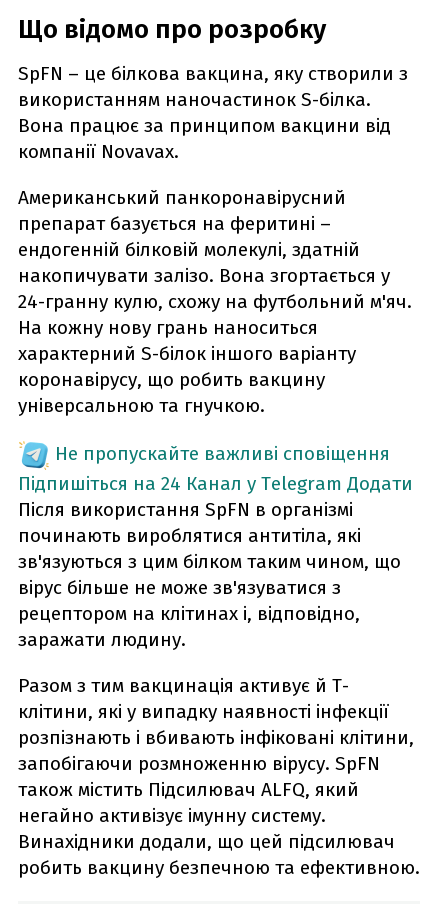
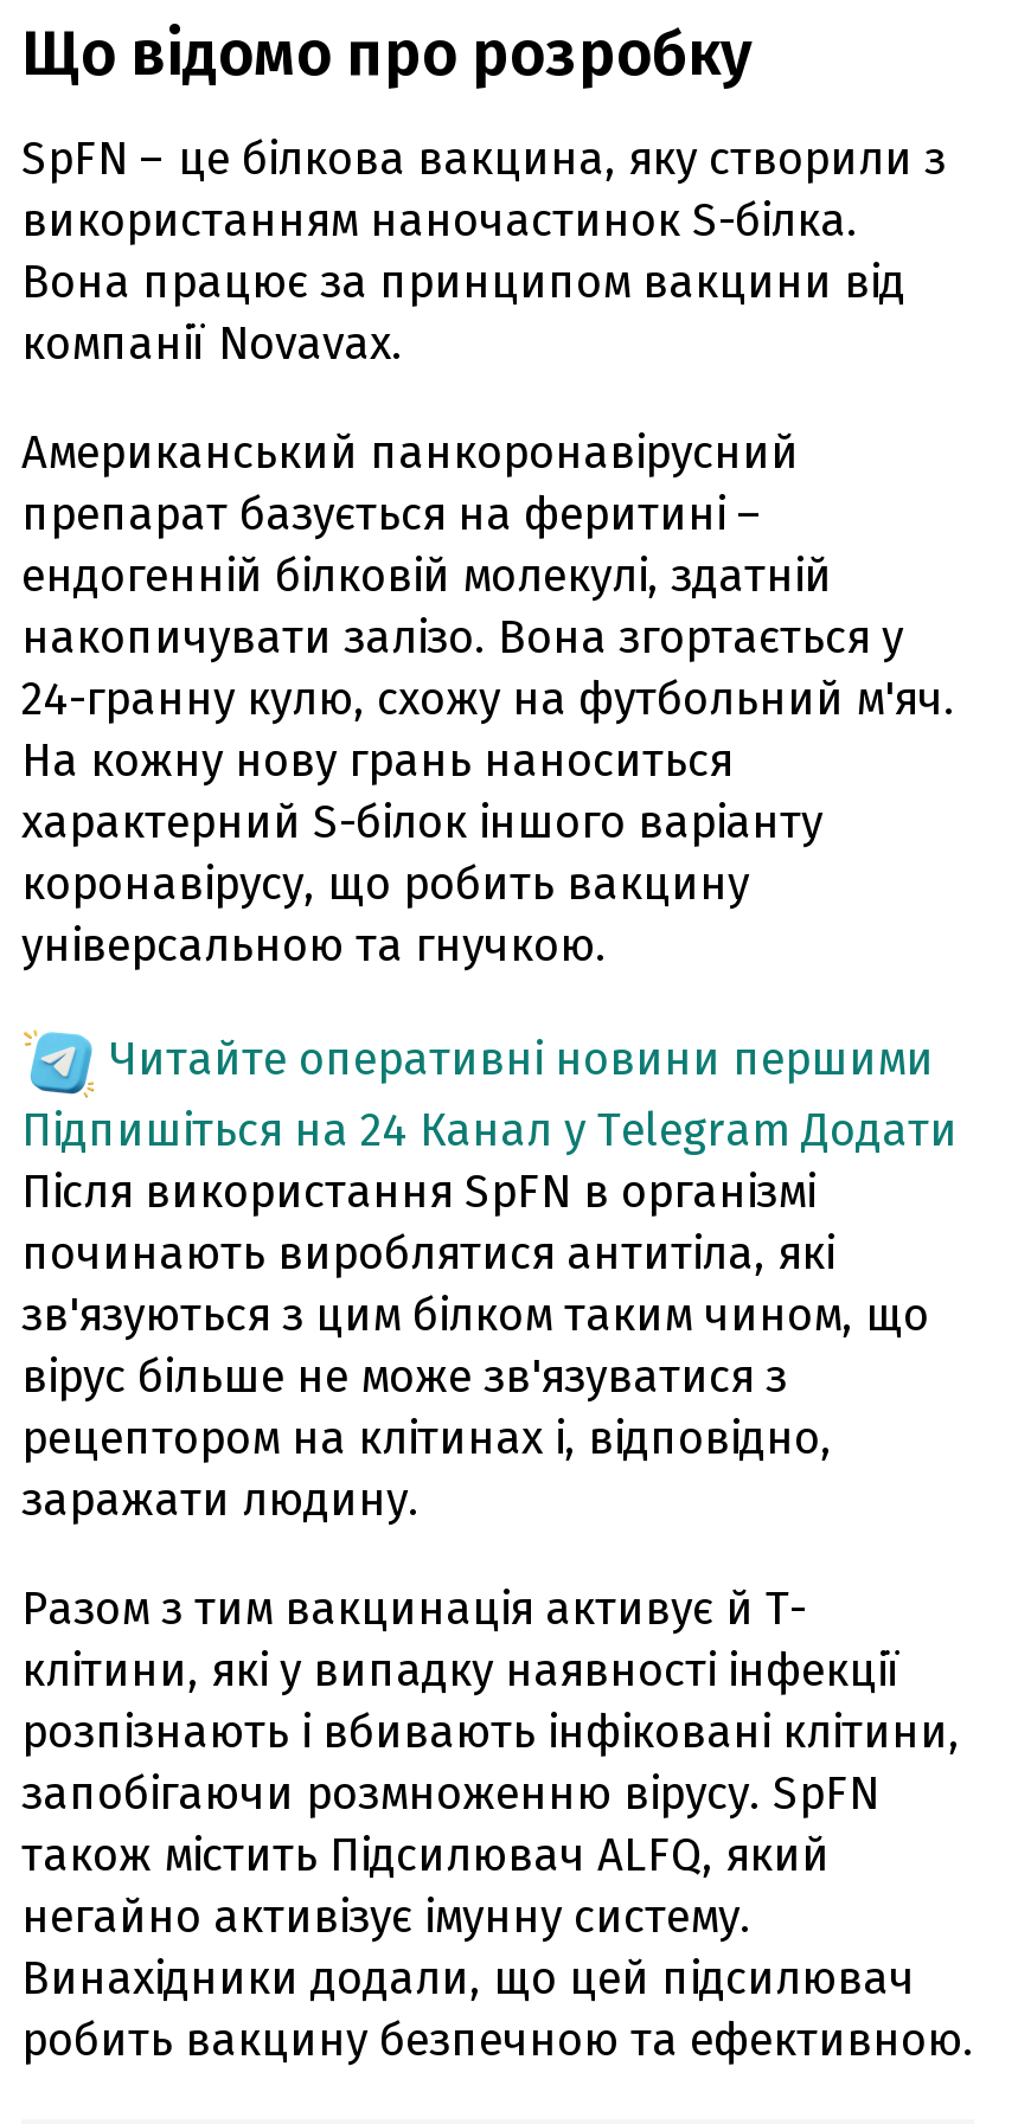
- Не пропускайте важливі сповіщення
+ Читайте оперативні новини першими
